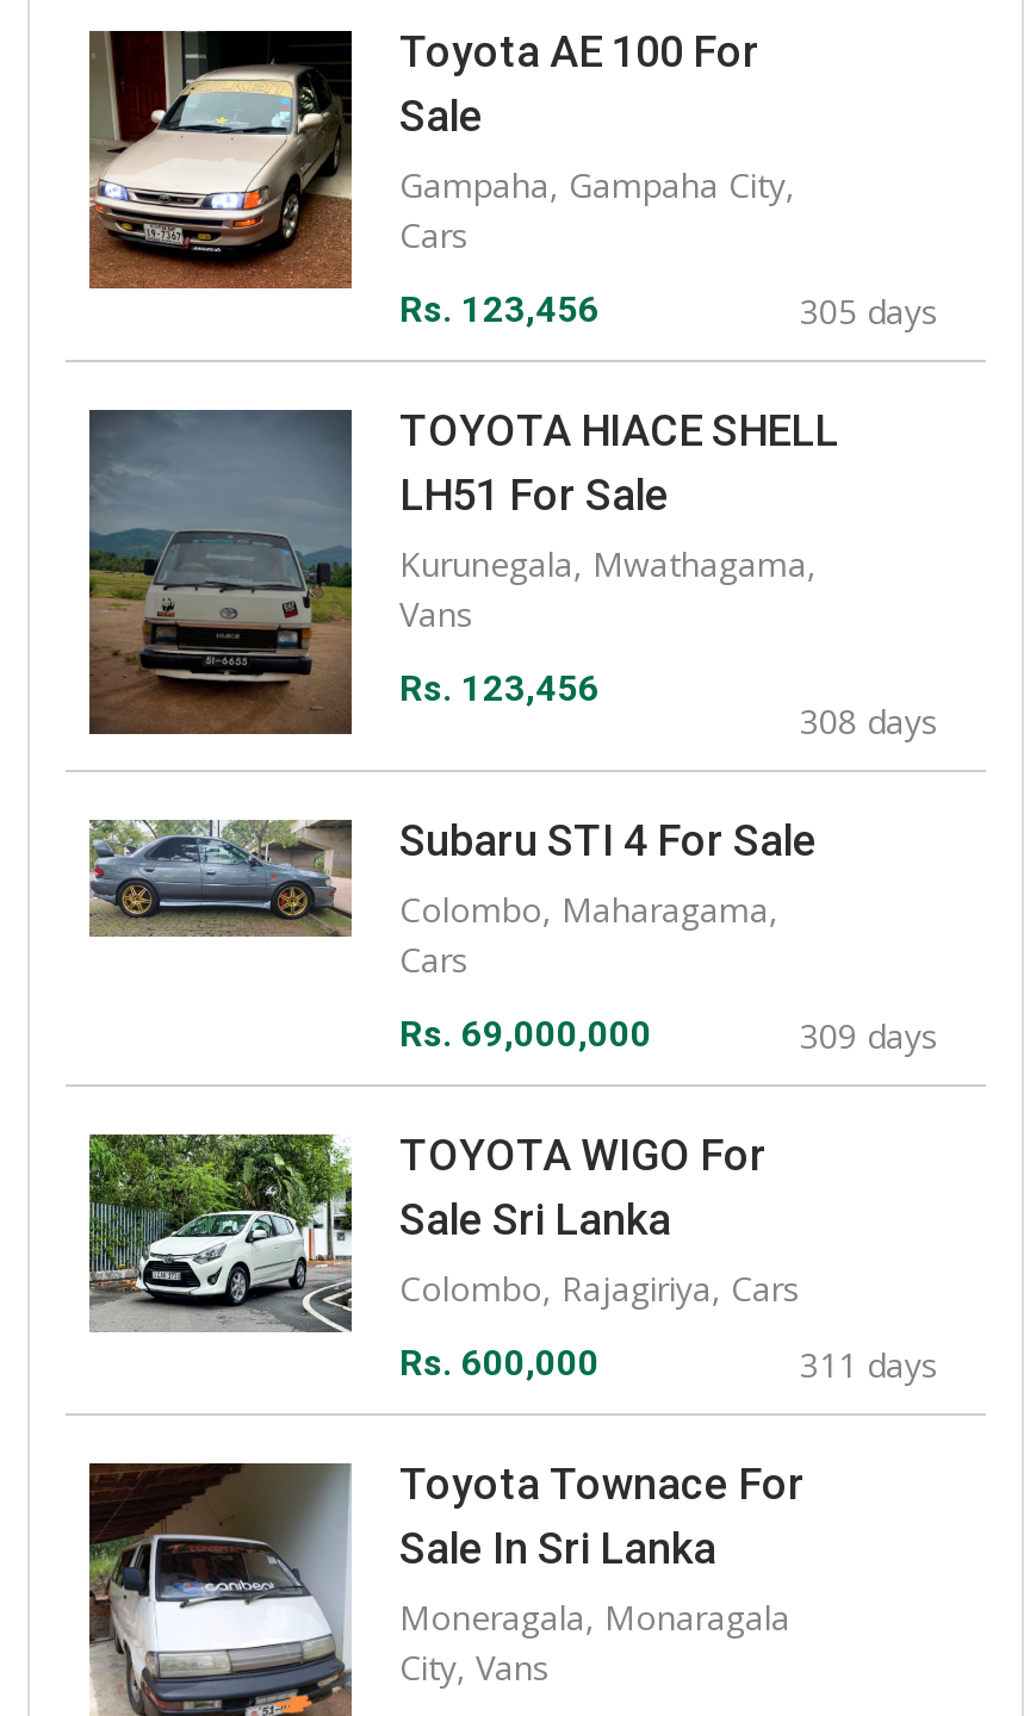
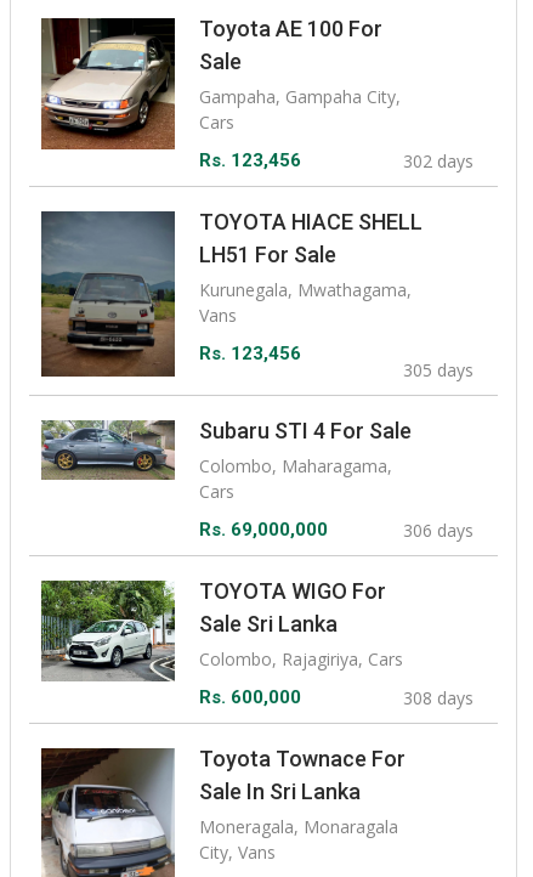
- 305 days
+ 302 days

- 308 days
+ 305 days

- 309 days
+ 306 days

- 311 days
+ 308 days
